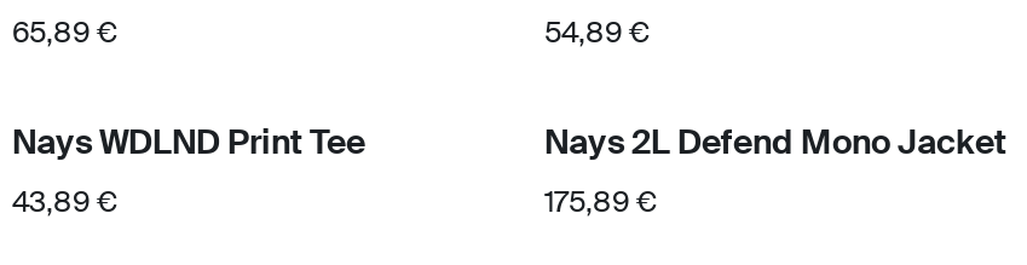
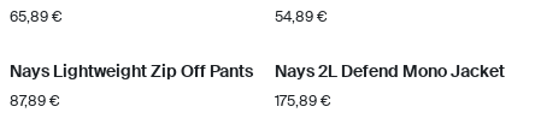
- Nays WDLND Print Tee
- 43,89 €
+ Nays Lightweight Zip Off Pants
+ 87,89 €
